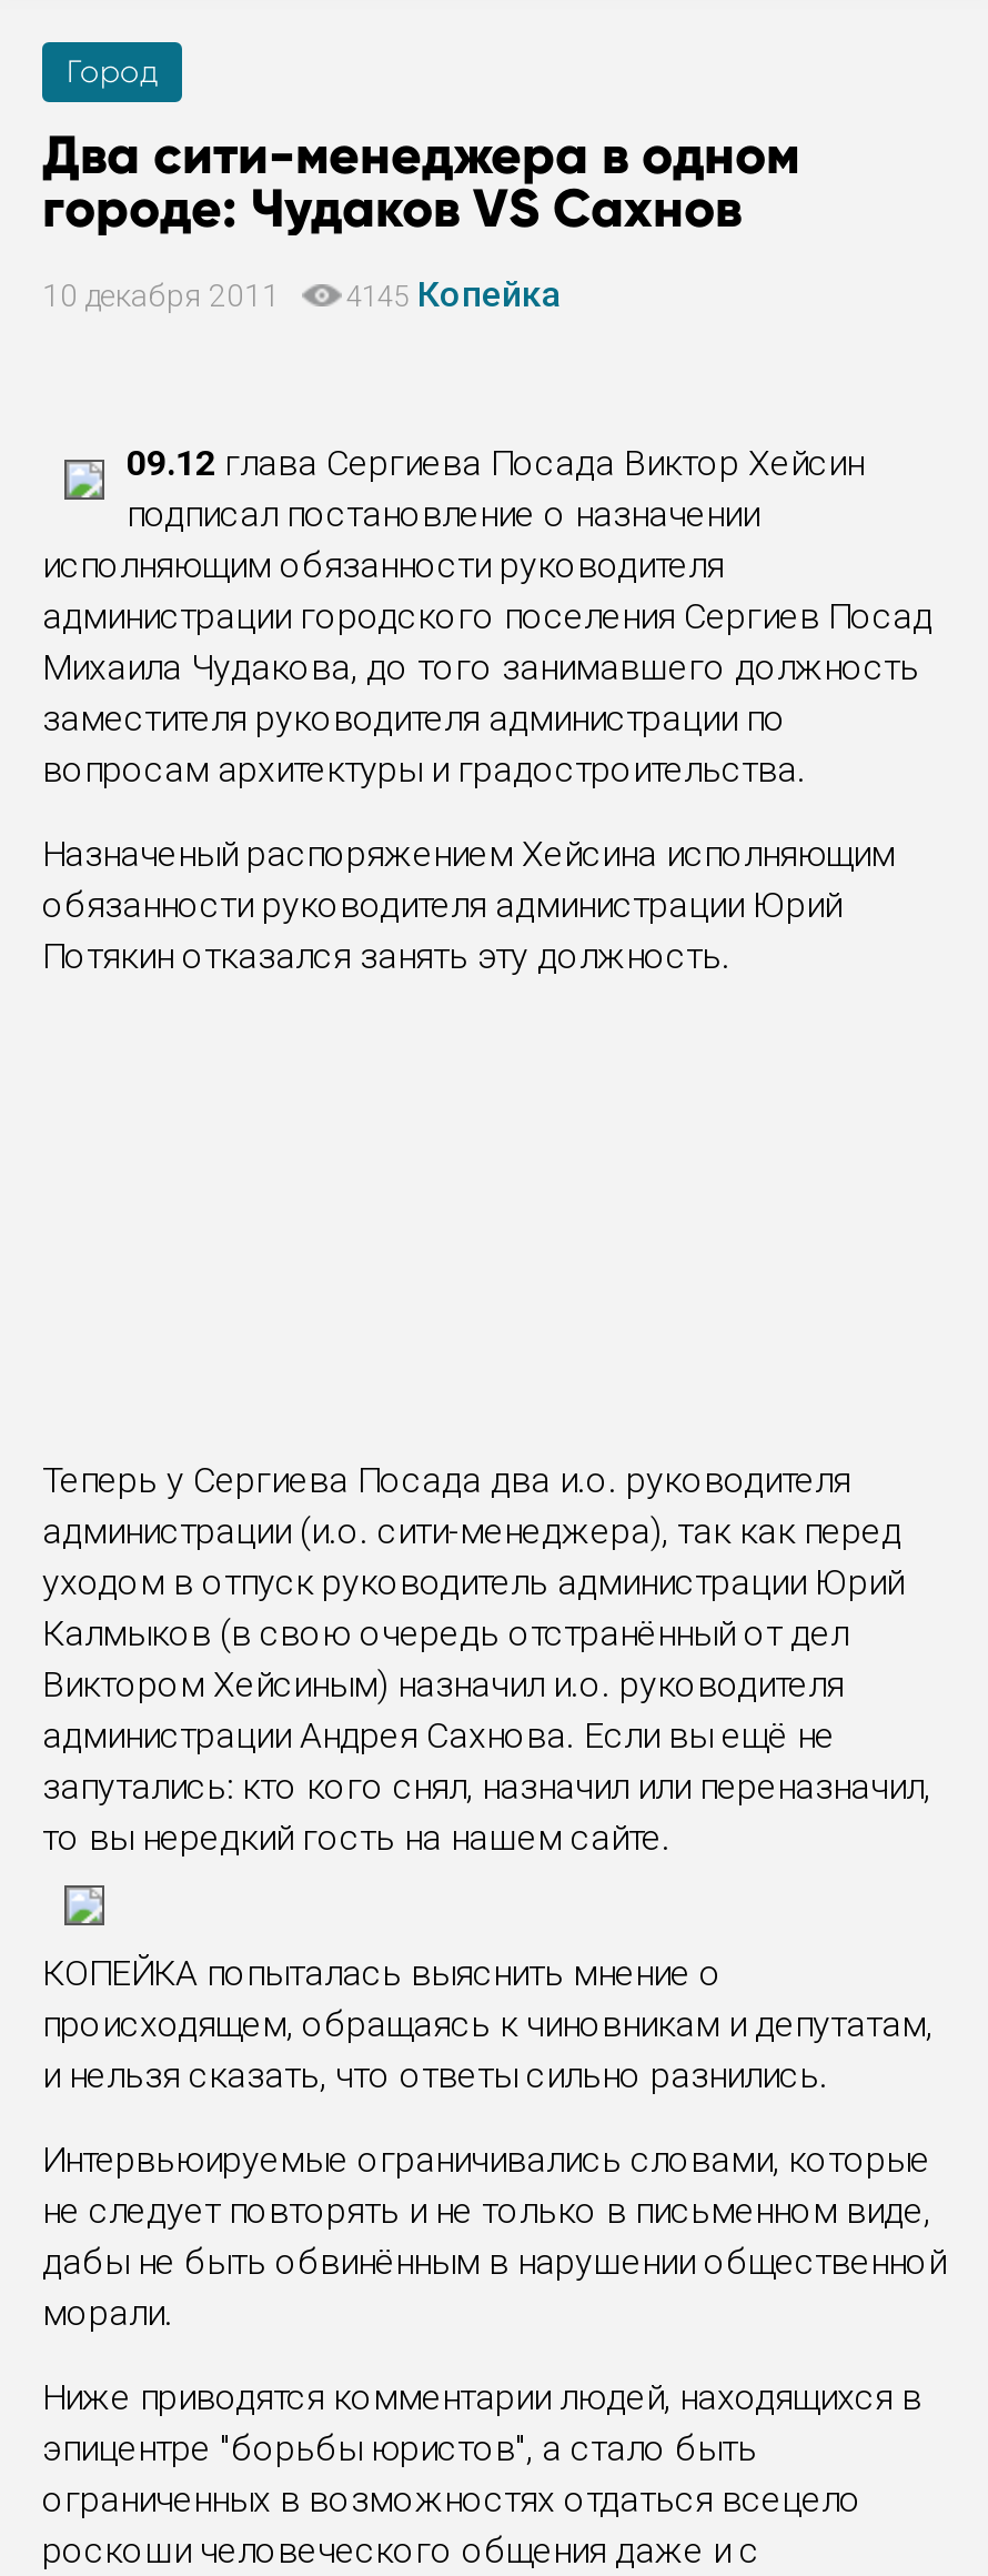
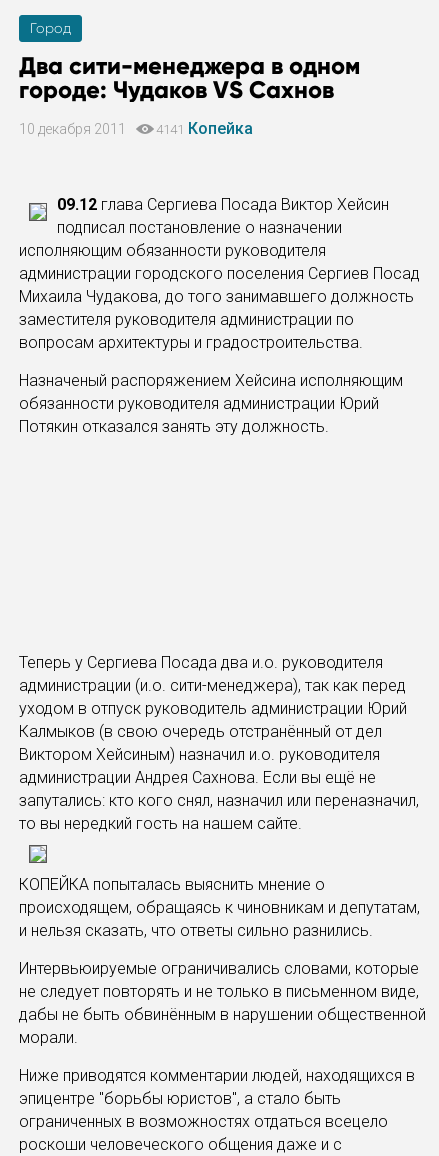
- 10 декабря 2011 4145 Копейка
+ 10 декабря 2011 4141 Копейка
